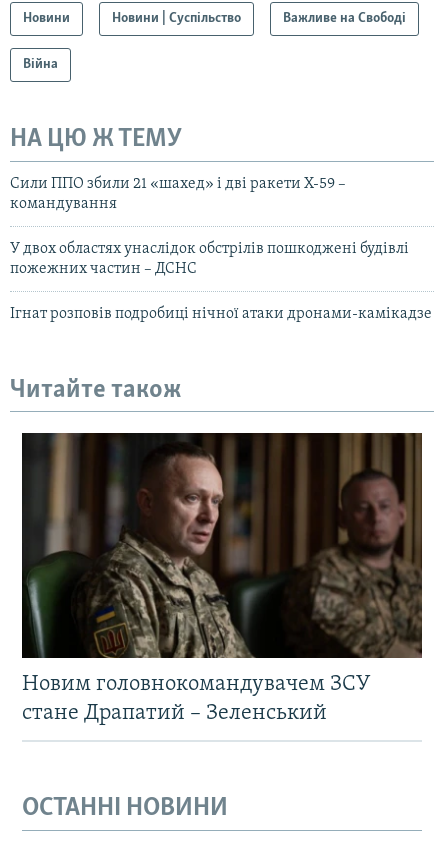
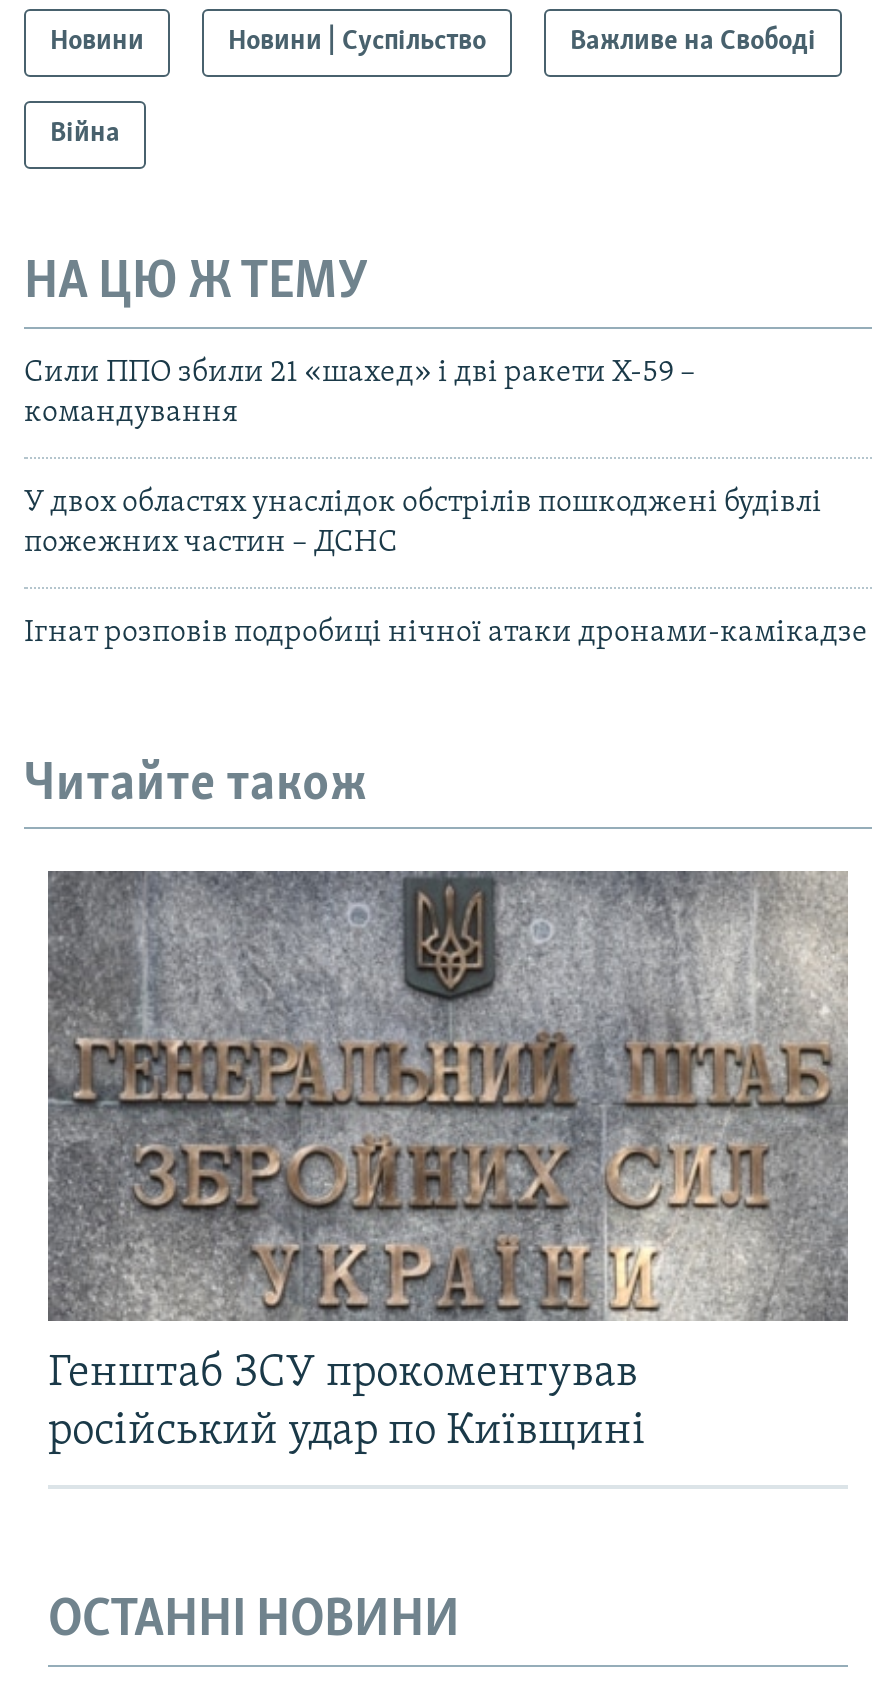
- [image]
- Новим головнокомандувачем ЗСУ
- стане Драпатий – Зеленський
+ [image]
+ Генштаб ЗСУ прокоментував
+ російський удар по Київщині
